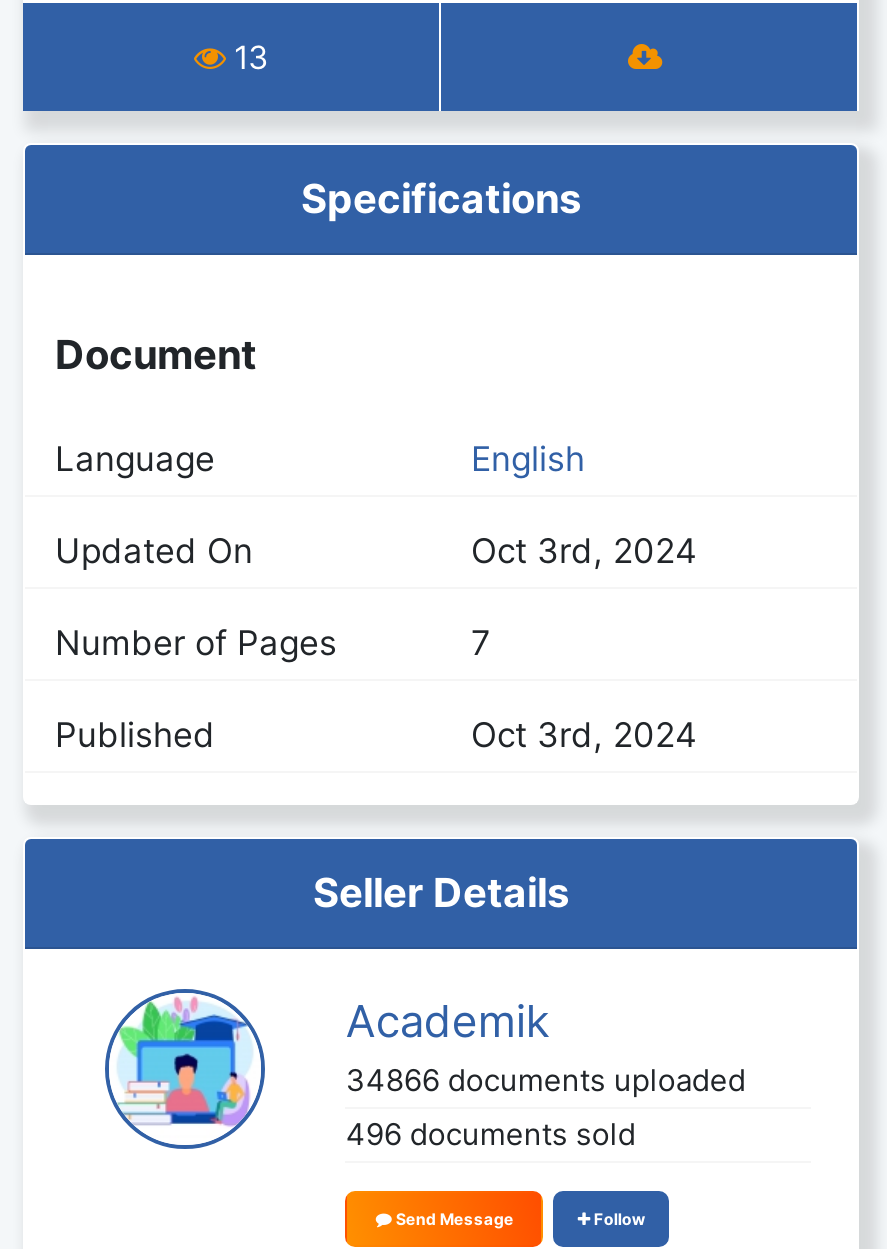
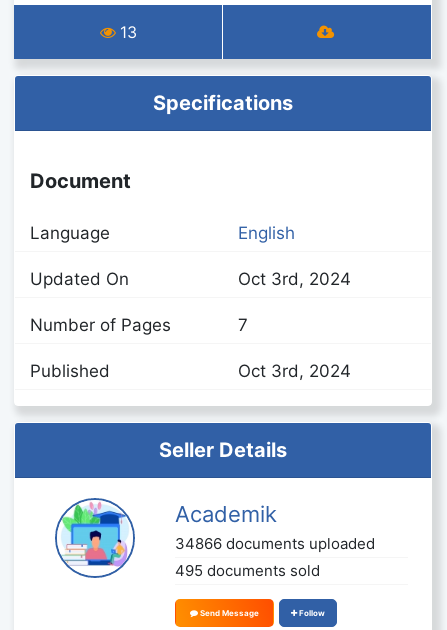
- 496 documents sold
+ 495 documents sold
